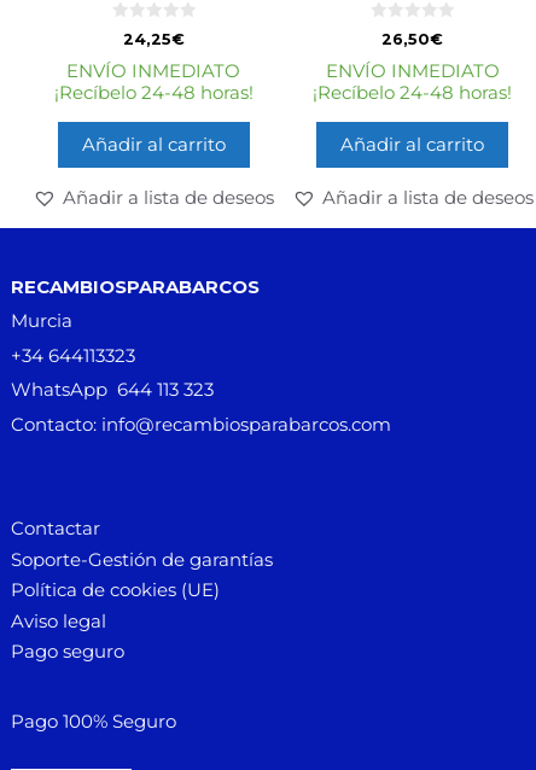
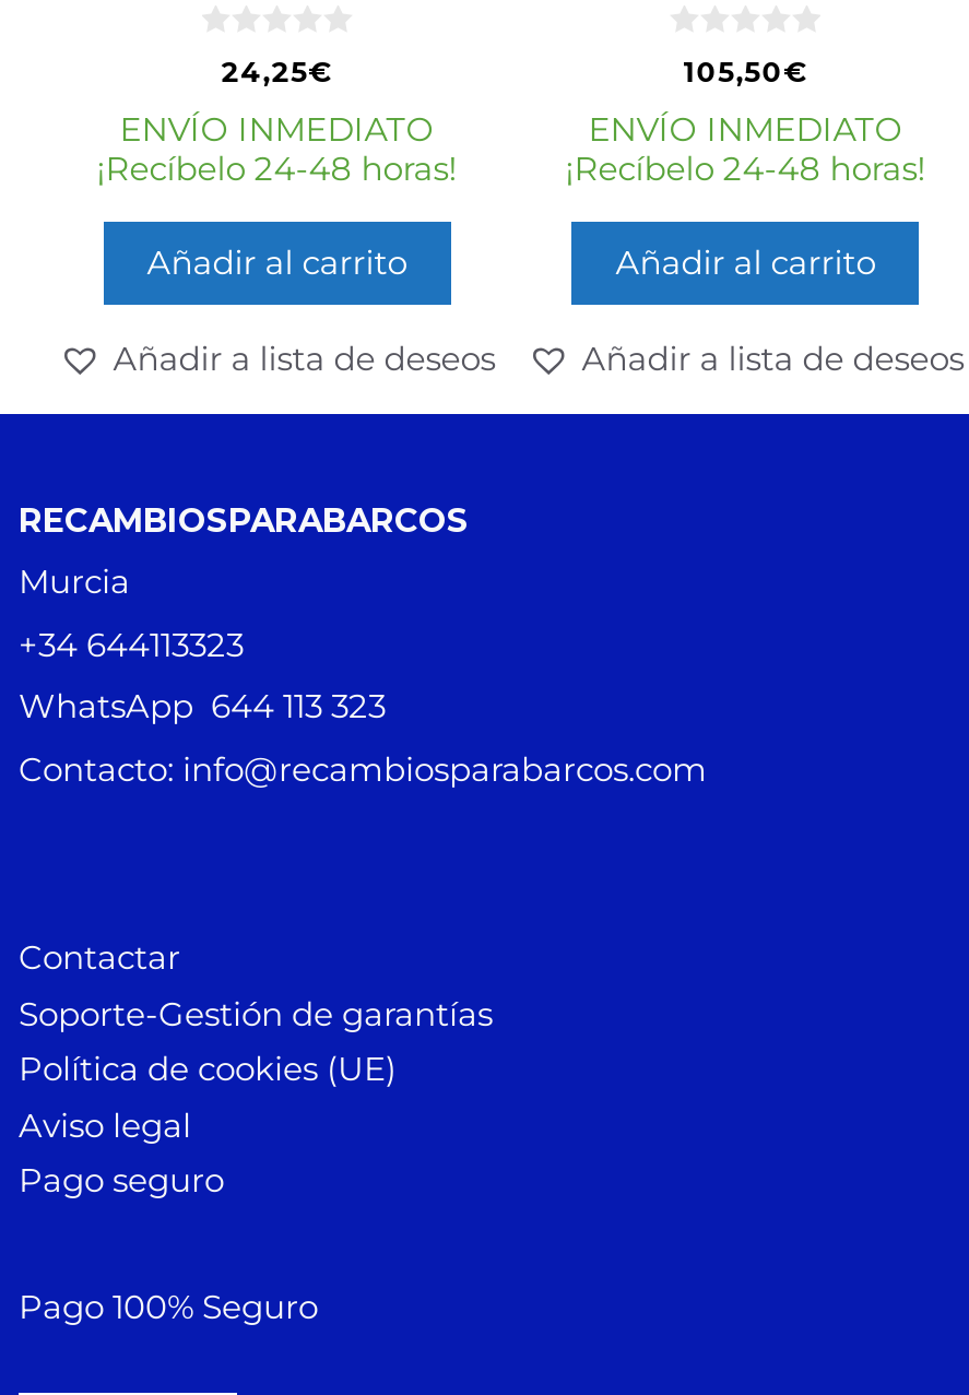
- 26,50€
+ 105,50€
